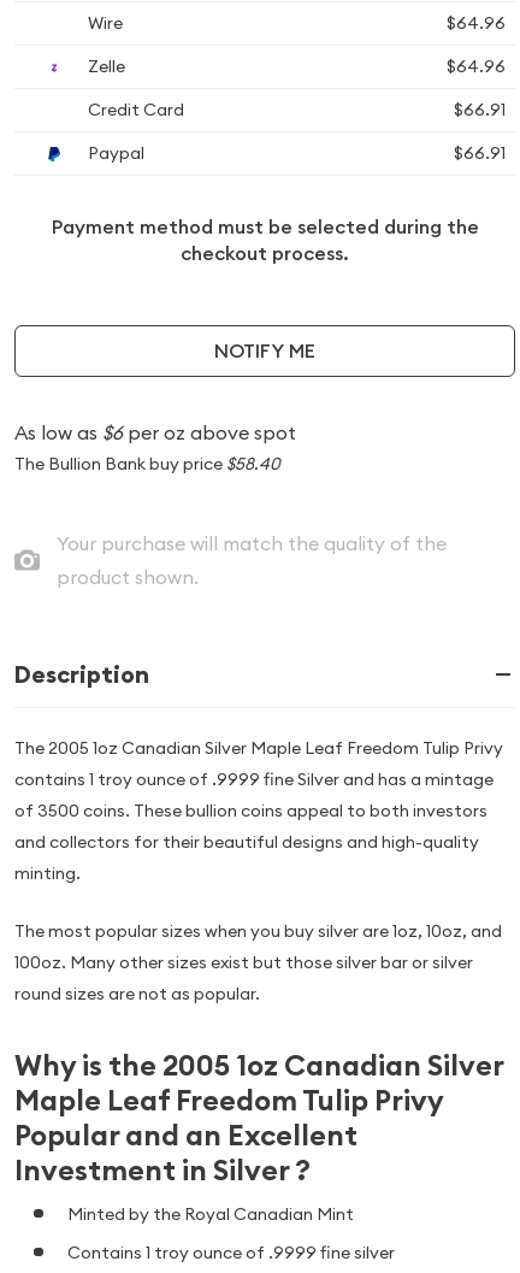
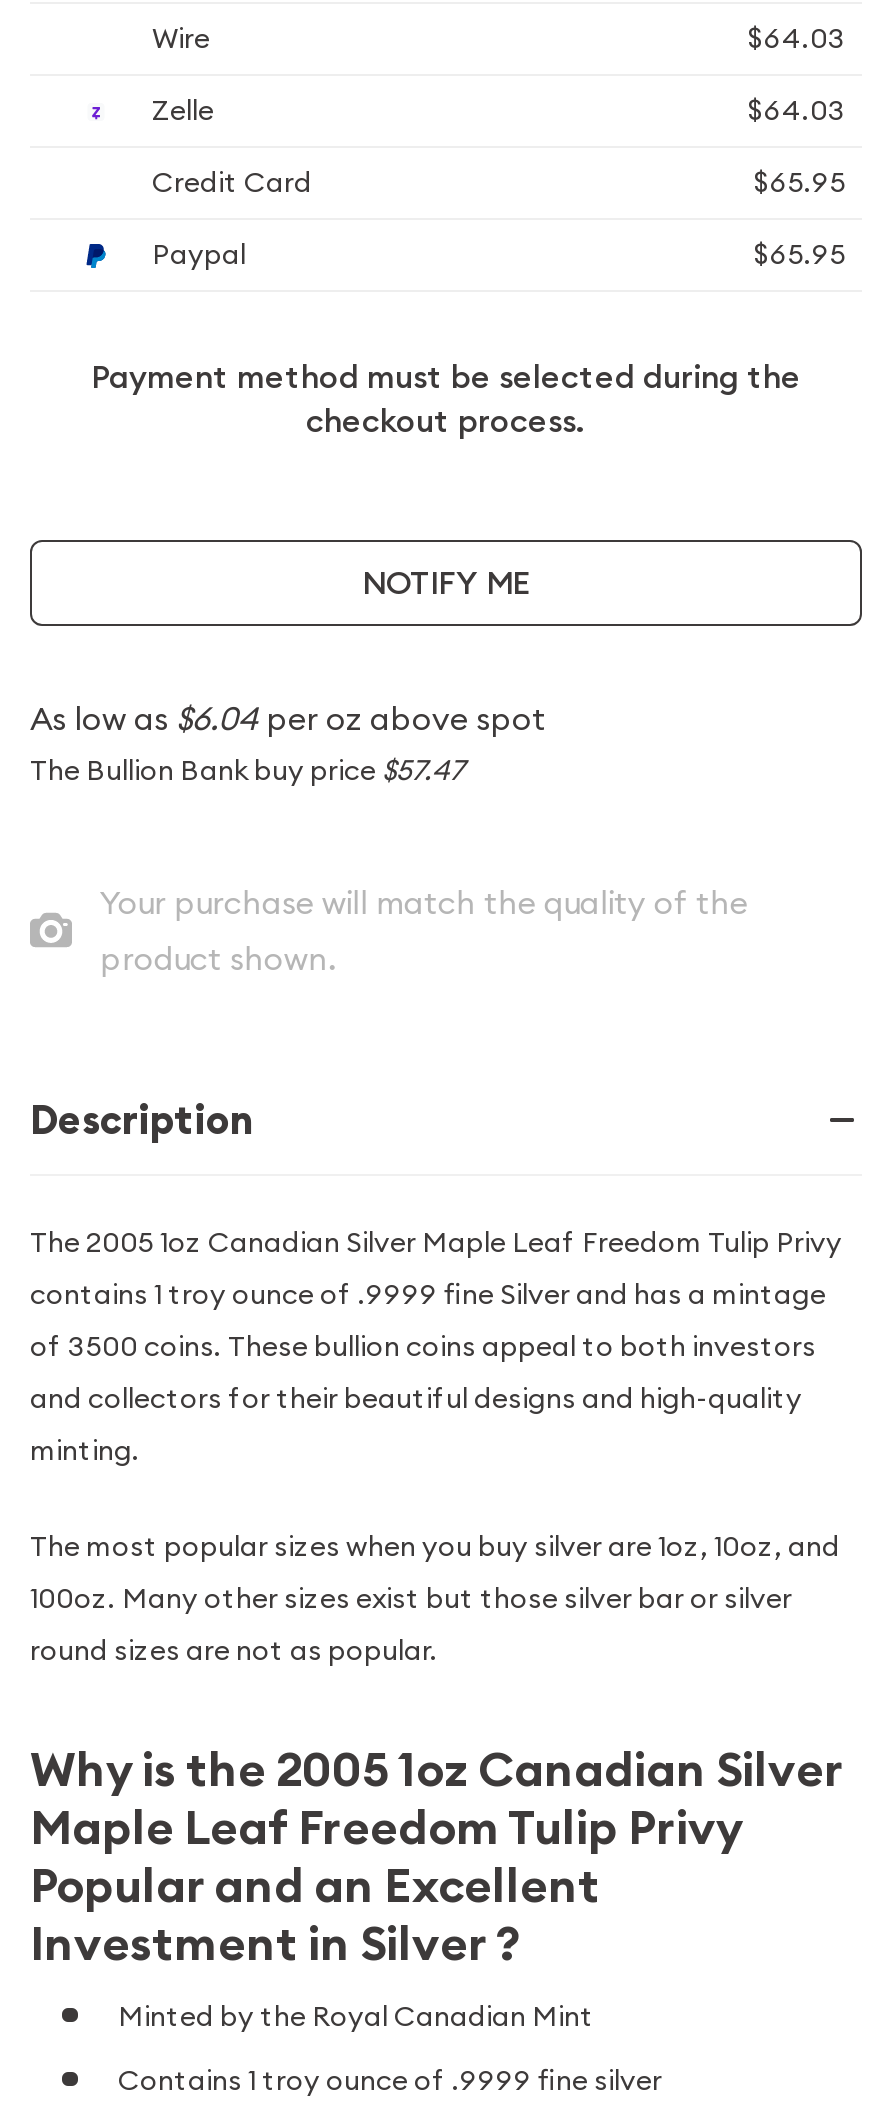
- $64.96
+ $64.03

- $64.96
+ $64.03

- $66.91
+ $65.95

- $66.91
+ $65.95

- As low as $6 per oz above spot
+ As low as $6.04 per oz above spot

- The Bullion Bank buy price $58.40
+ The Bullion Bank buy price $57.47
